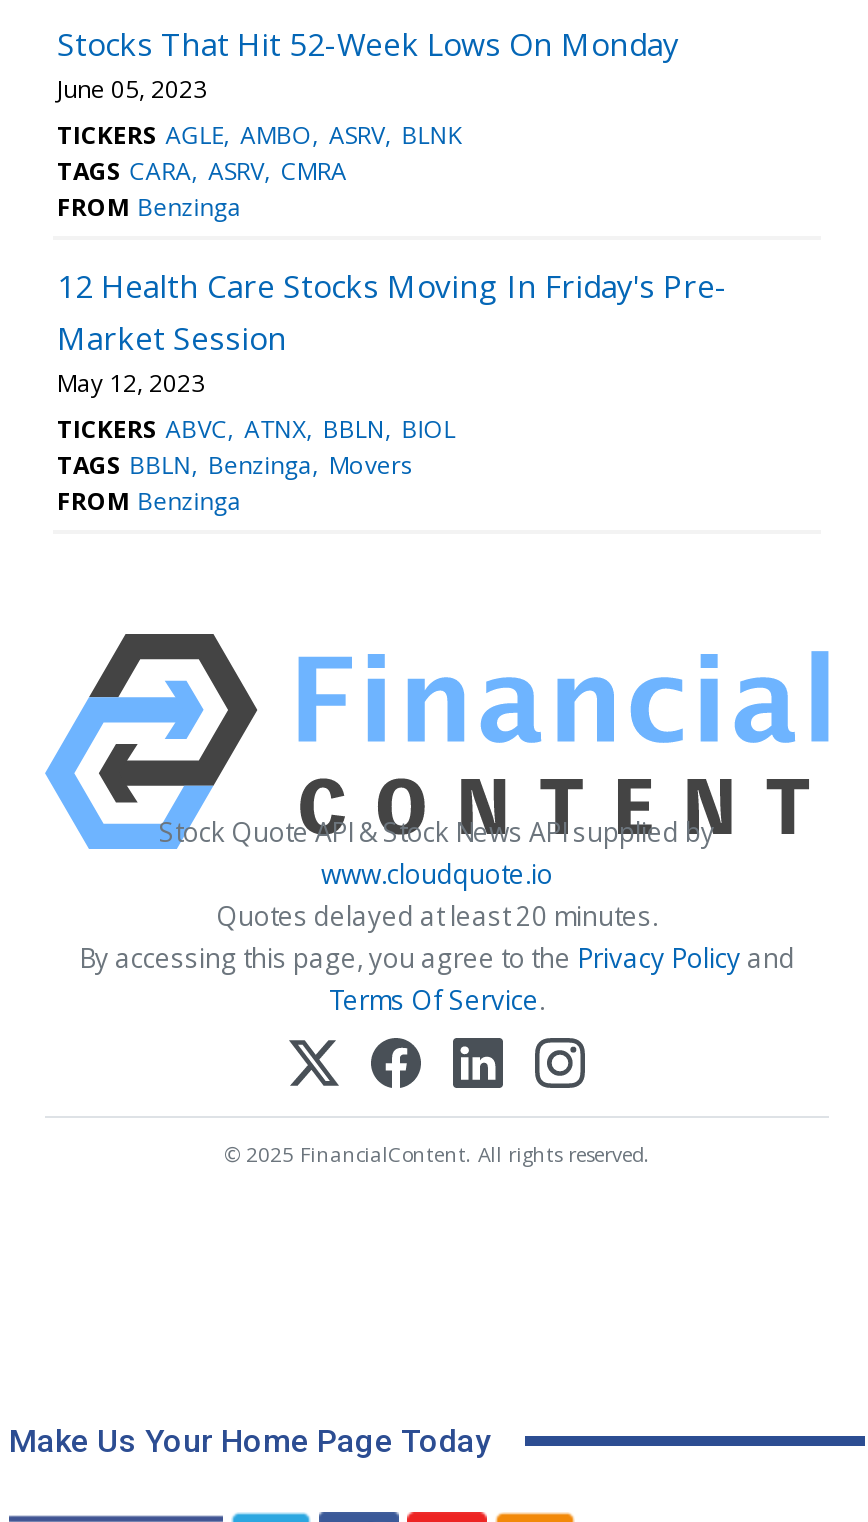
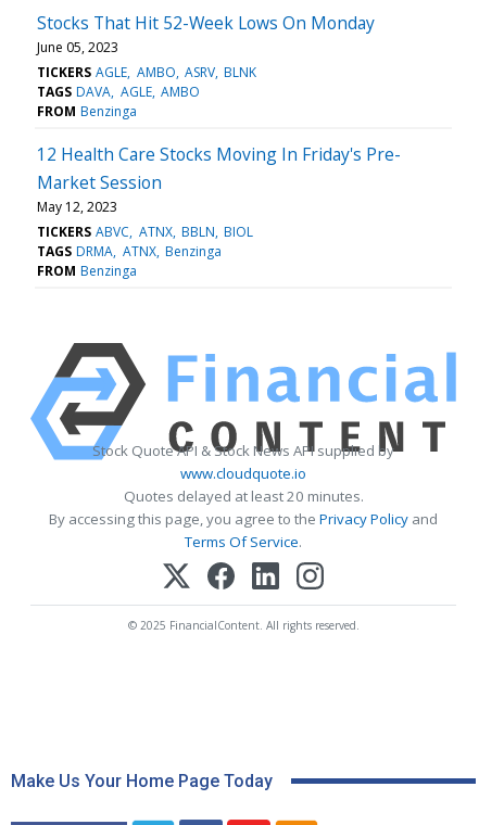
- TAGS CARA ASRV CMRA
+ TAGS DAVA AGLE AMBO

- TAGS BBLN Benzinga Movers
+ TAGS DRMA ATNX Benzinga
